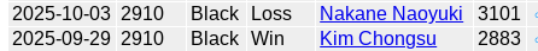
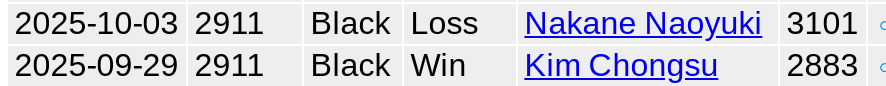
- 2025-10-03 2910
+ 2025-10-03 2911

- 2025-09-29 2910
+ 2025-09-29 2911
